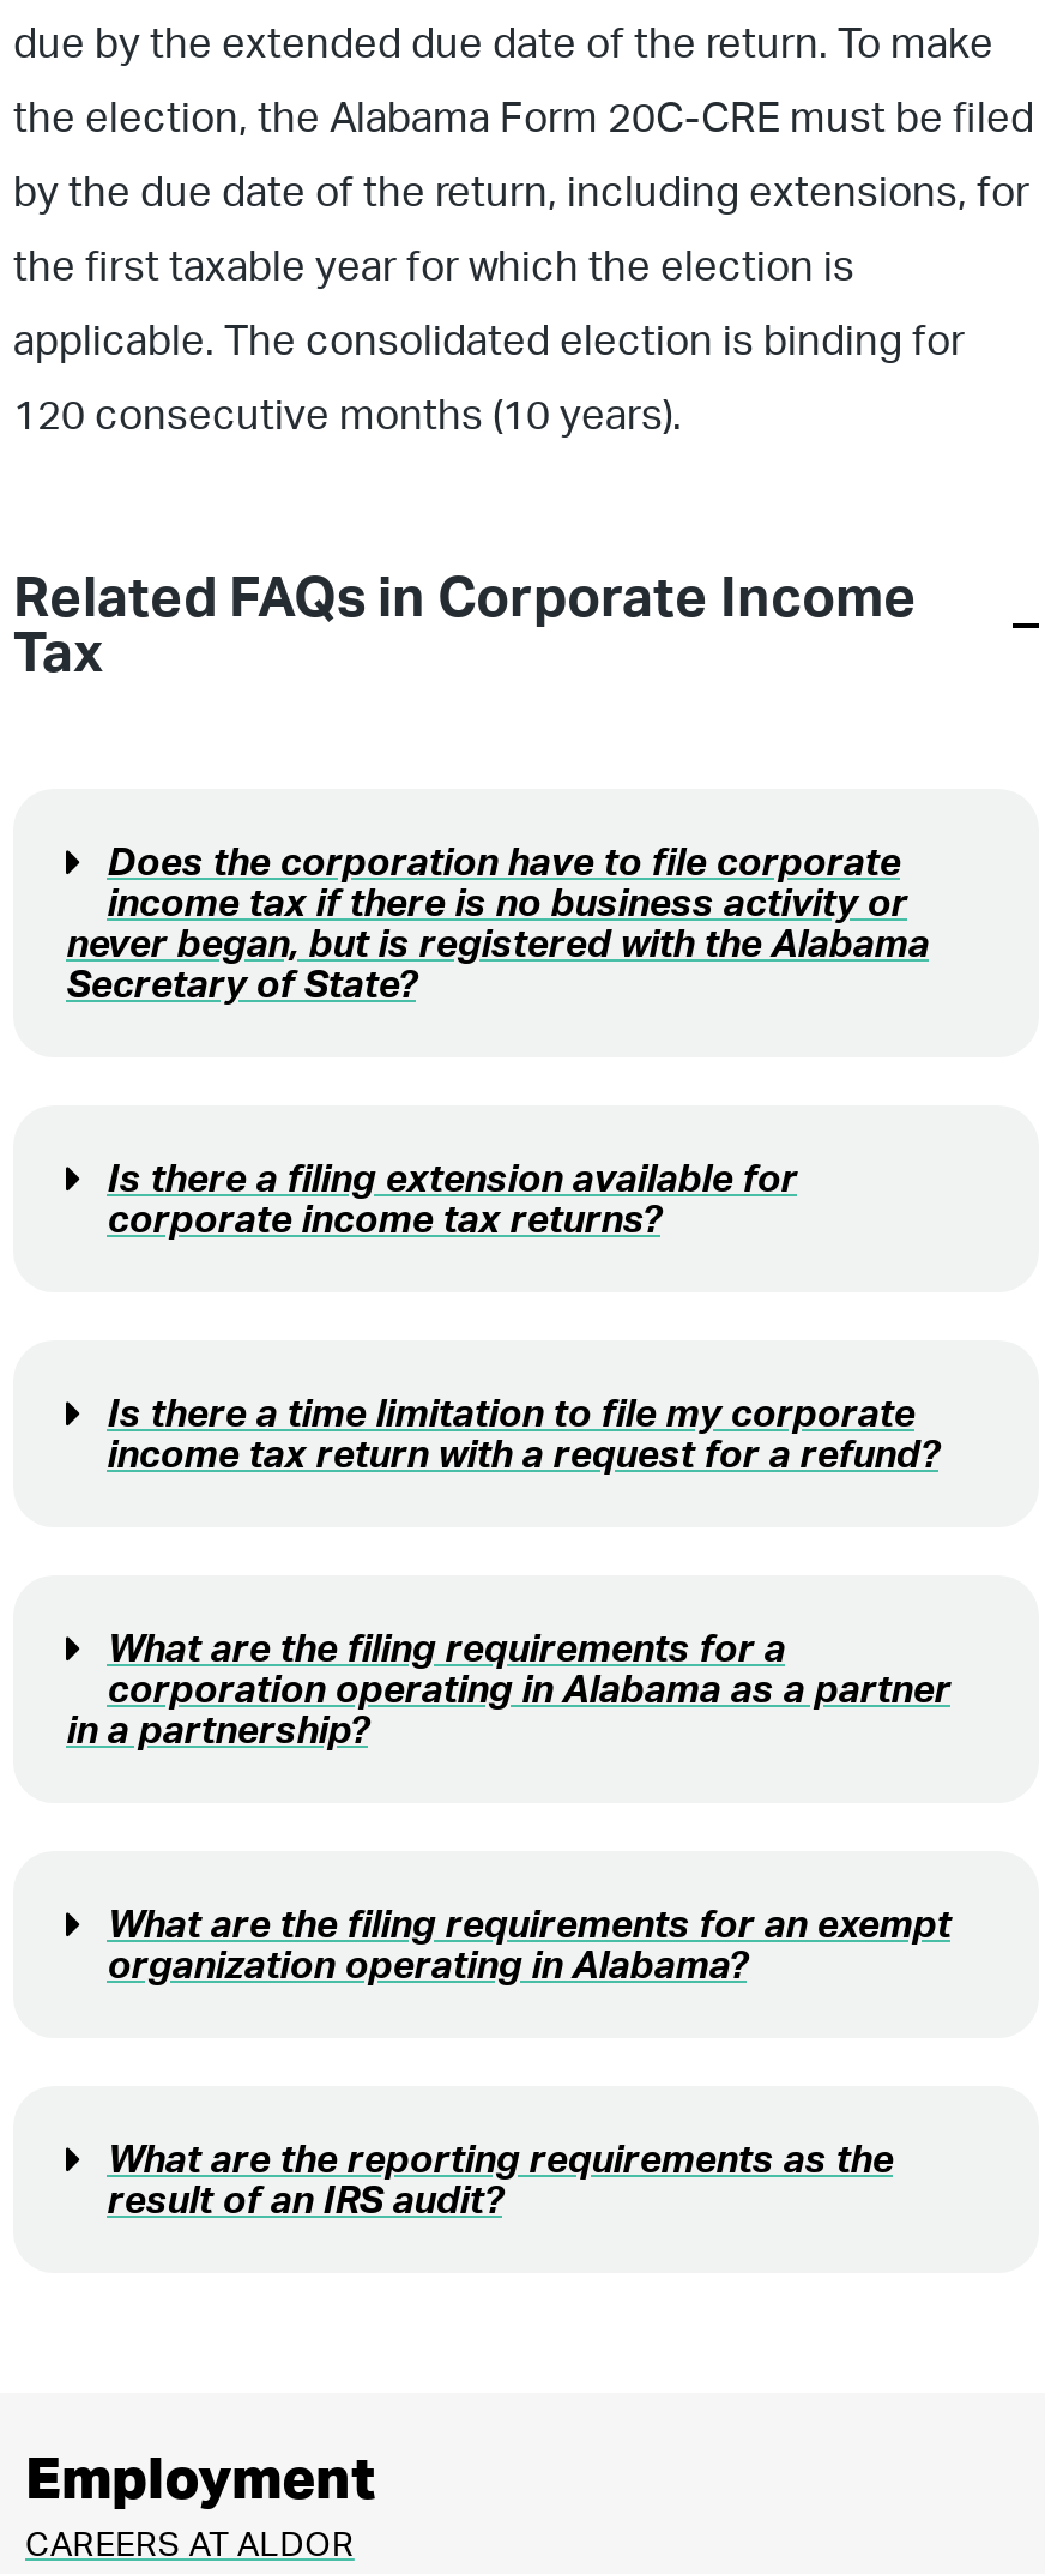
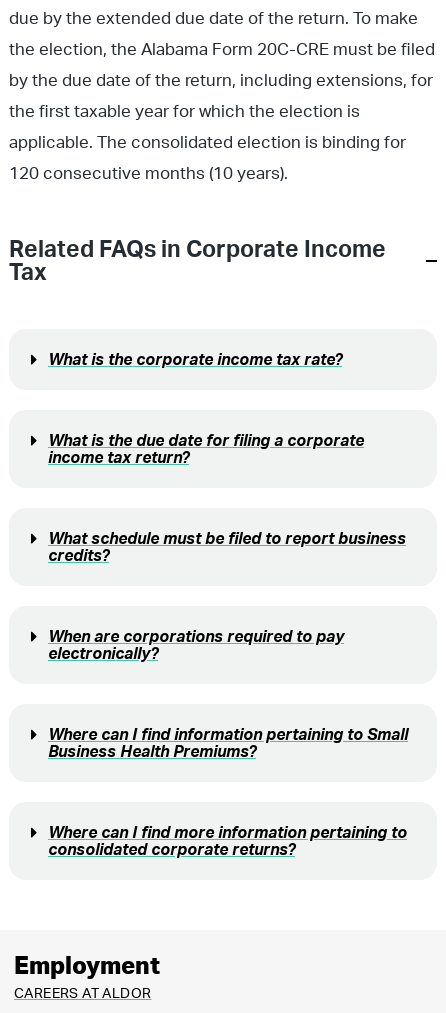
- Does the corporation have to file corporate
- income tax if there is no business activity or
- never began, but is registered with the Alabama
- Secretary of State?
+ What is the corporate income tax rate?

- Is there a filing extension available for
- corporate income tax returns?
+ What is the due date for filing a corporate
+ income tax return?

- Is there a time limitation to file my corporate
- income tax return with a request for a refund?
+ What schedule must be filed to report business
+ credits?

- What are the filing requirements for a
- corporation operating in Alabama as a partner
- in a partnership?
+ When are corporations required to pay
+ electronically?

- What are the filing requirements for an exempt
- organization operating in Alabama?
+ Where can I find information pertaining to Small
+ Business Health Premiums?

- What are the reporting requirements as the
- result of an IRS audit?
+ Where can I find more information pertaining to
+ consolidated corporate returns?
